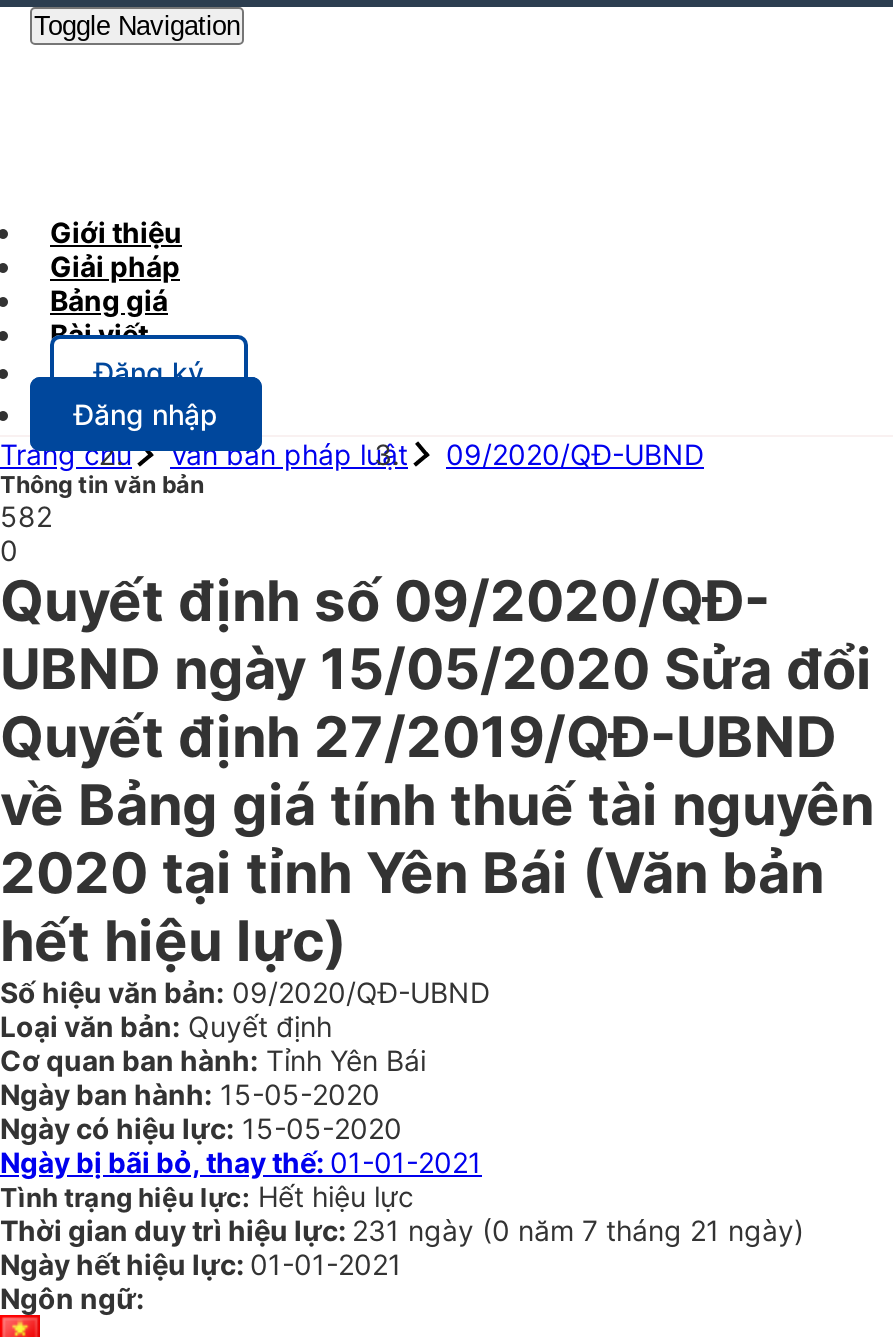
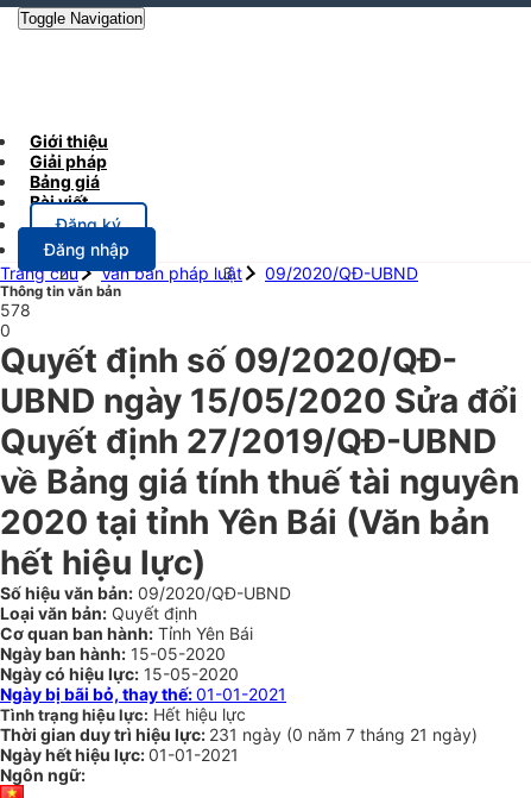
- 582
+ 578
